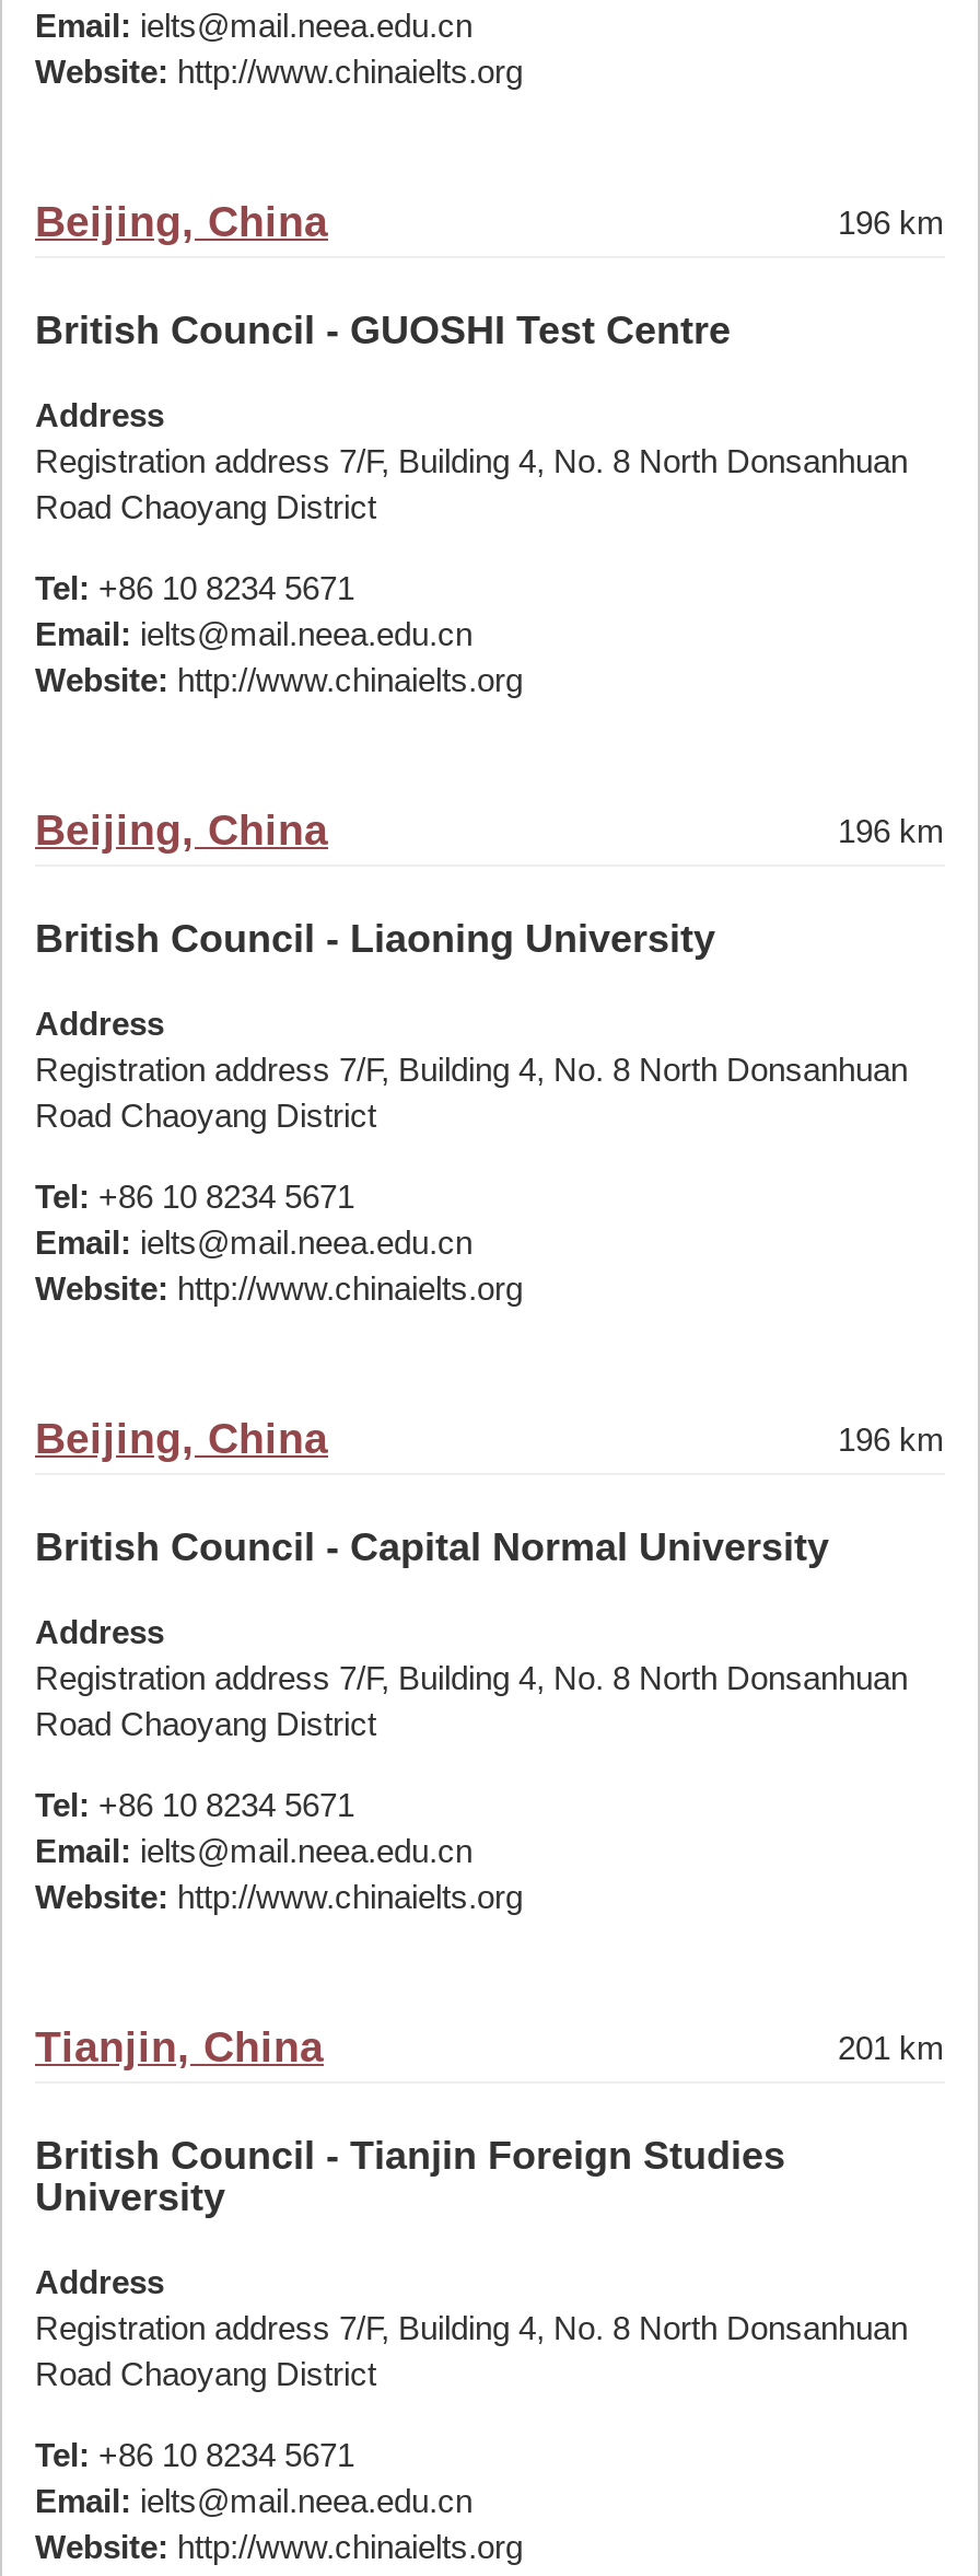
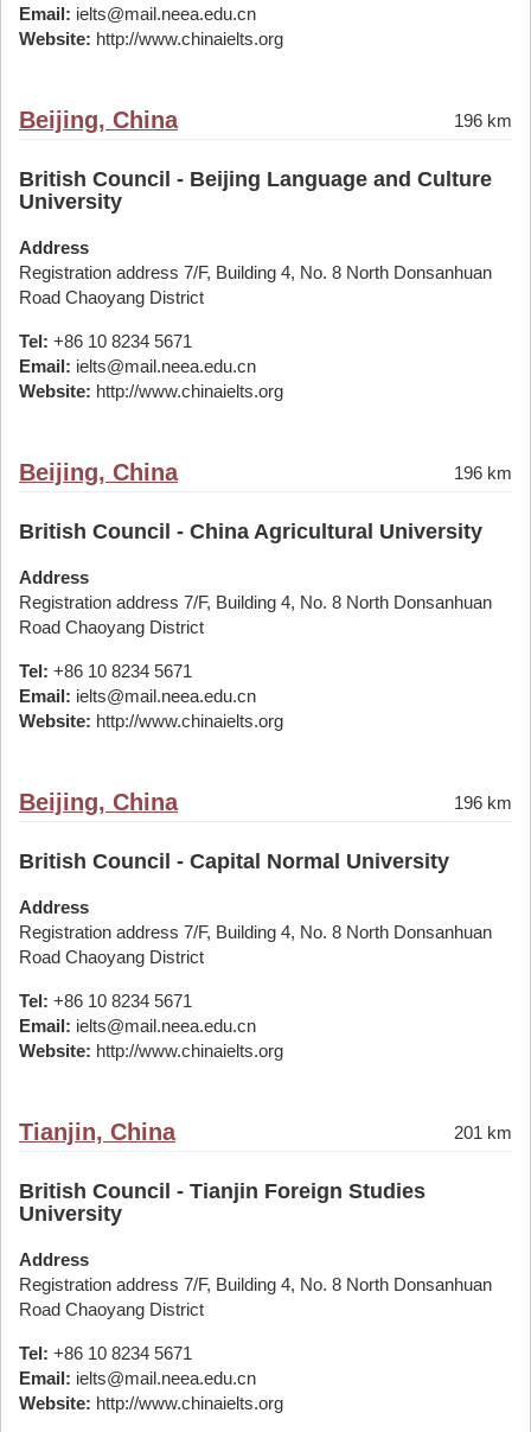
- British Council - GUOSHI Test Centre
+ British Council - Beijing Language and Culture
+ University

- British Council - Liaoning University
+ British Council - China Agricultural University
